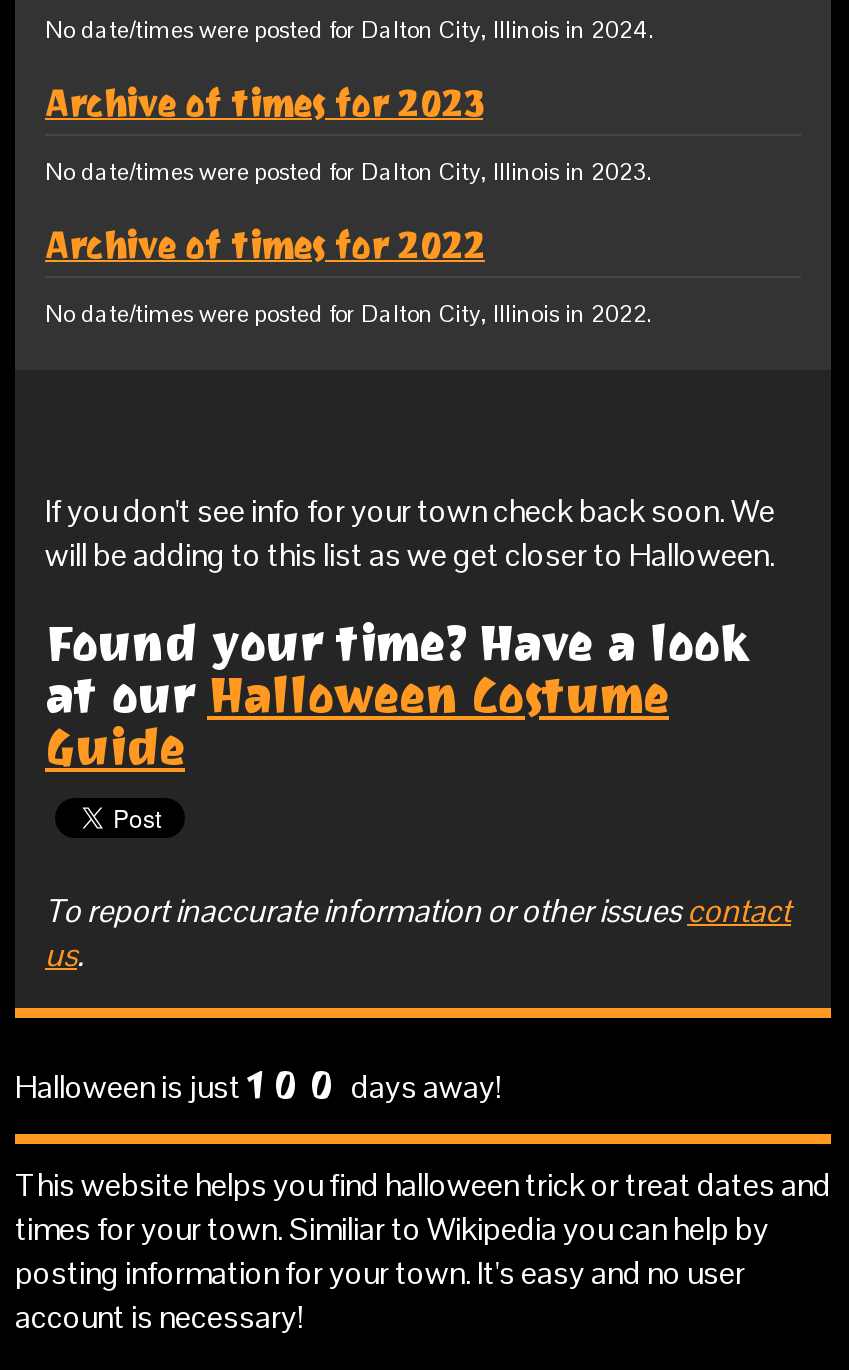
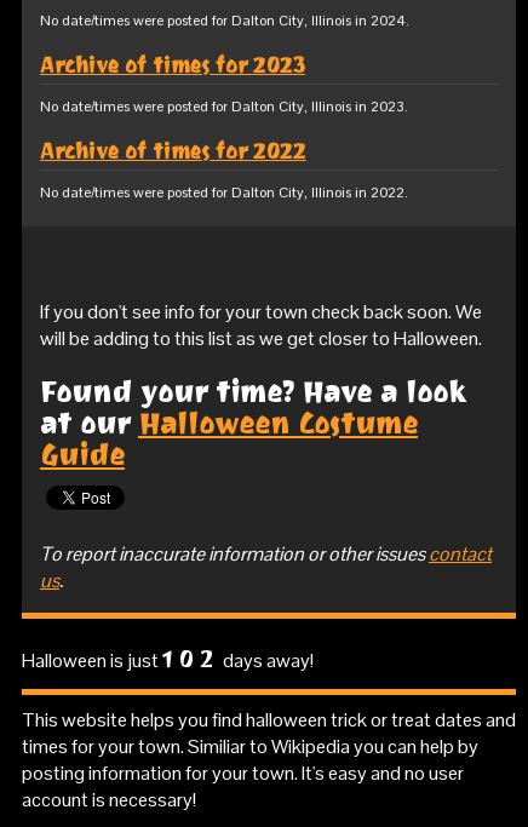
- Halloween is just100 days away!
+ Halloween is just102 days away!
